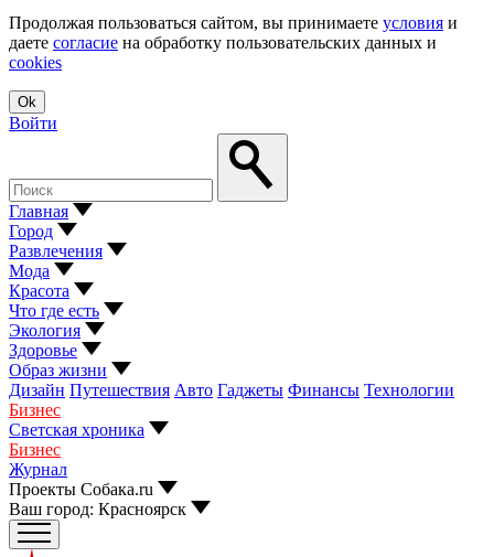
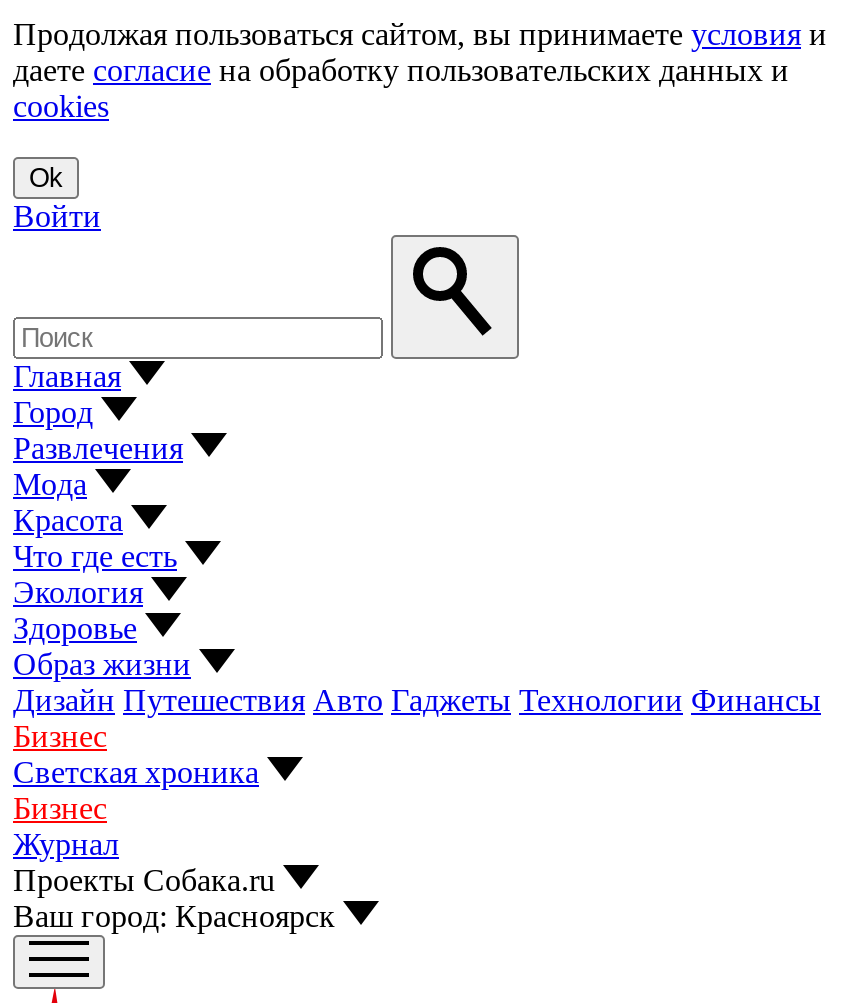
- Дизайн Путешествия Авто Гаджеты Финансы Технологии
+ Дизайн Путешествия Авто Гаджеты Технологии Финансы
